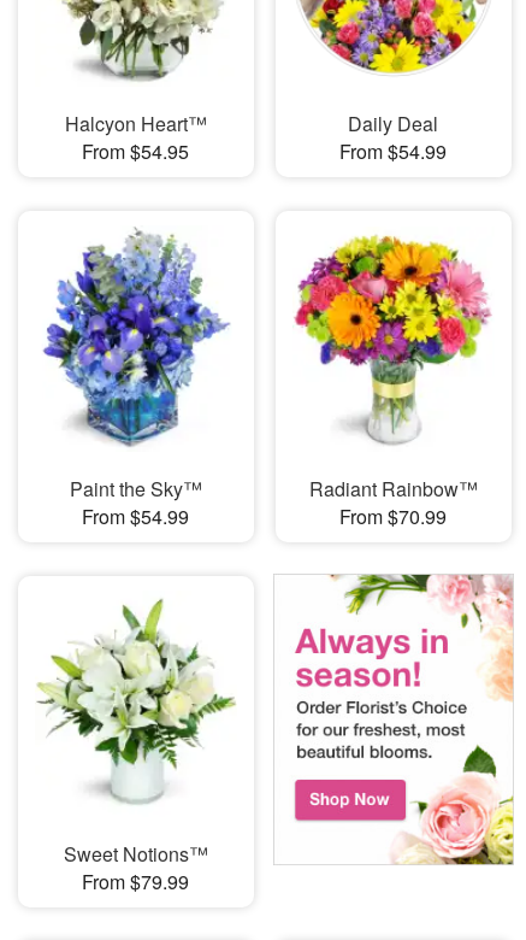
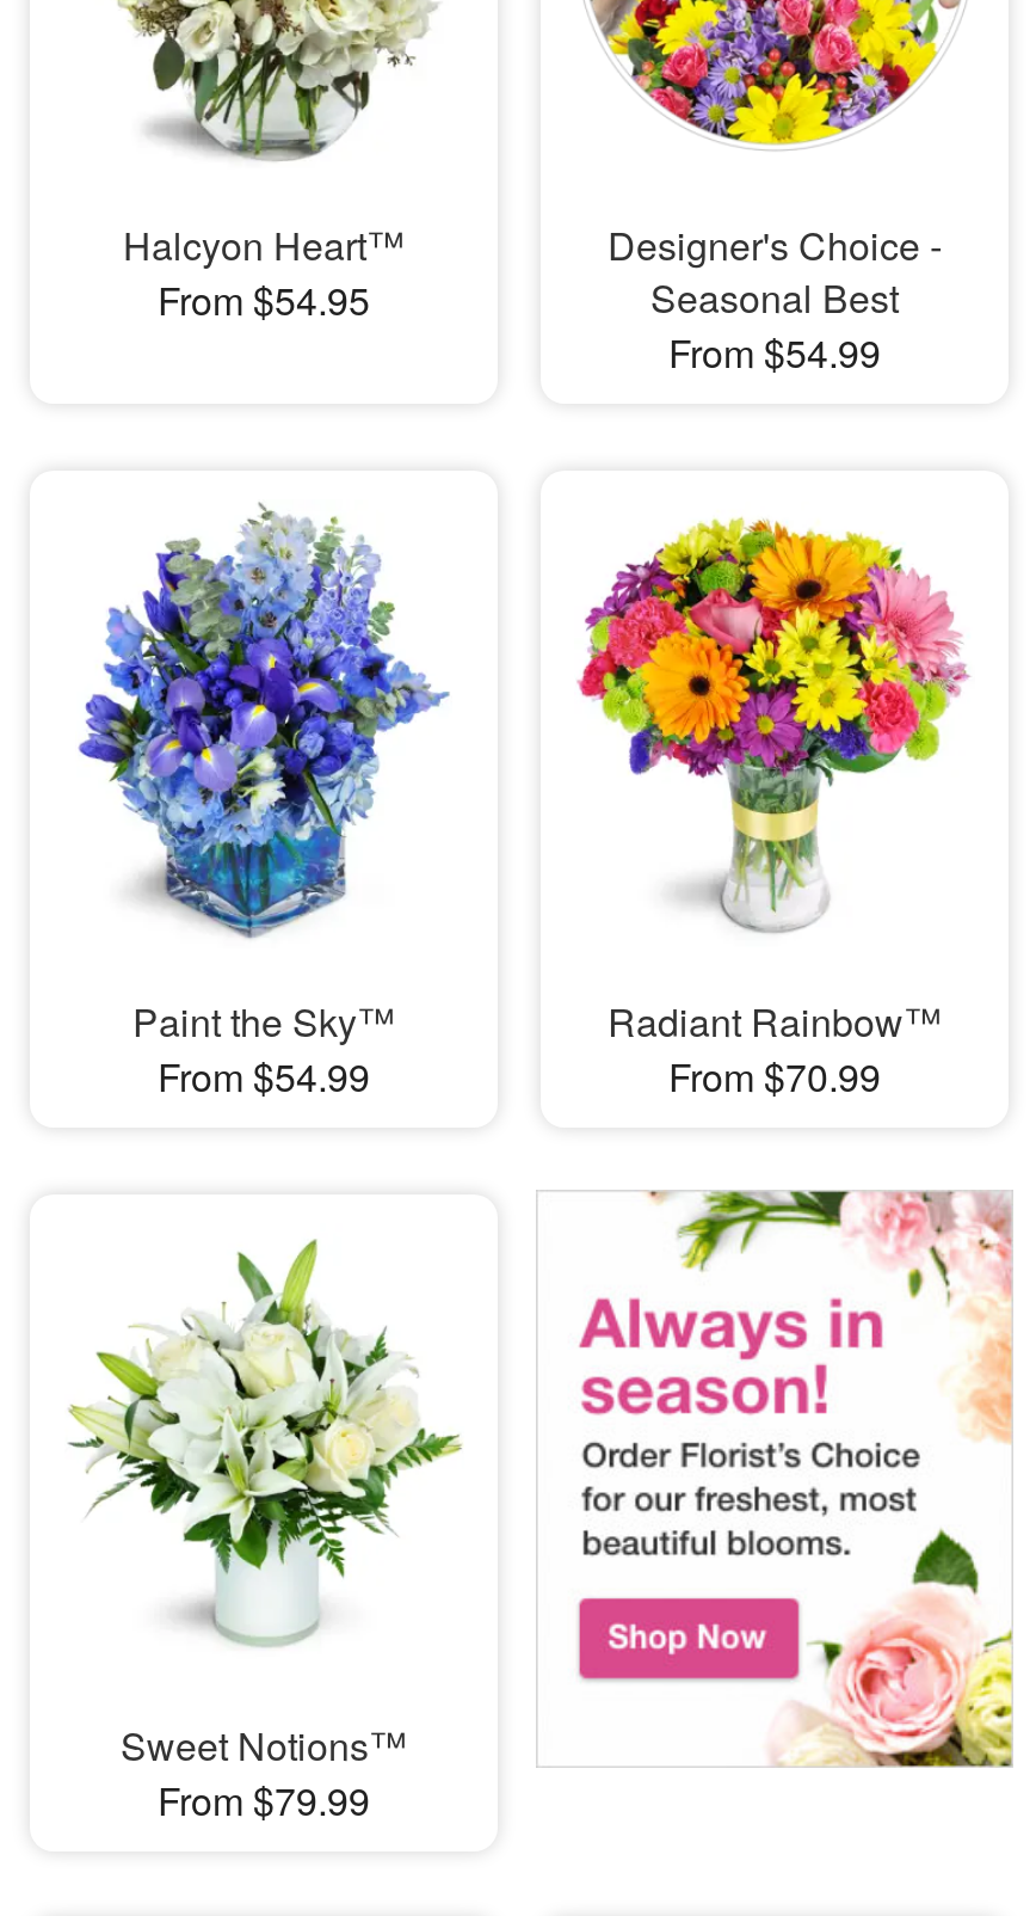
- Daily Deal
+ Designer's Choice -
+ Seasonal Best
